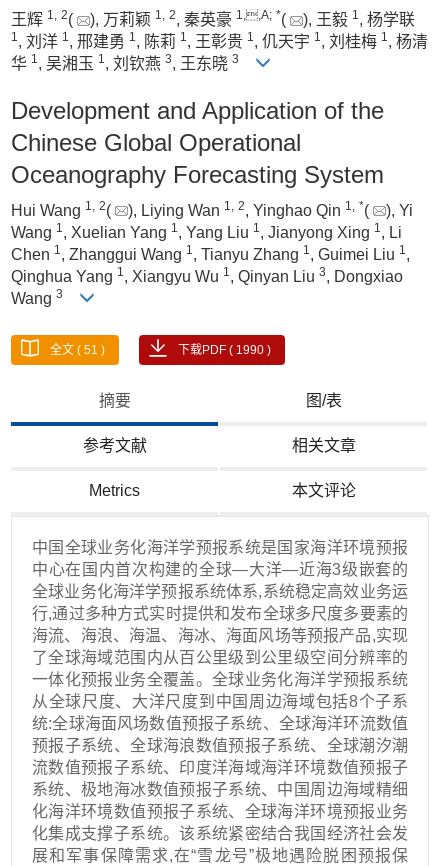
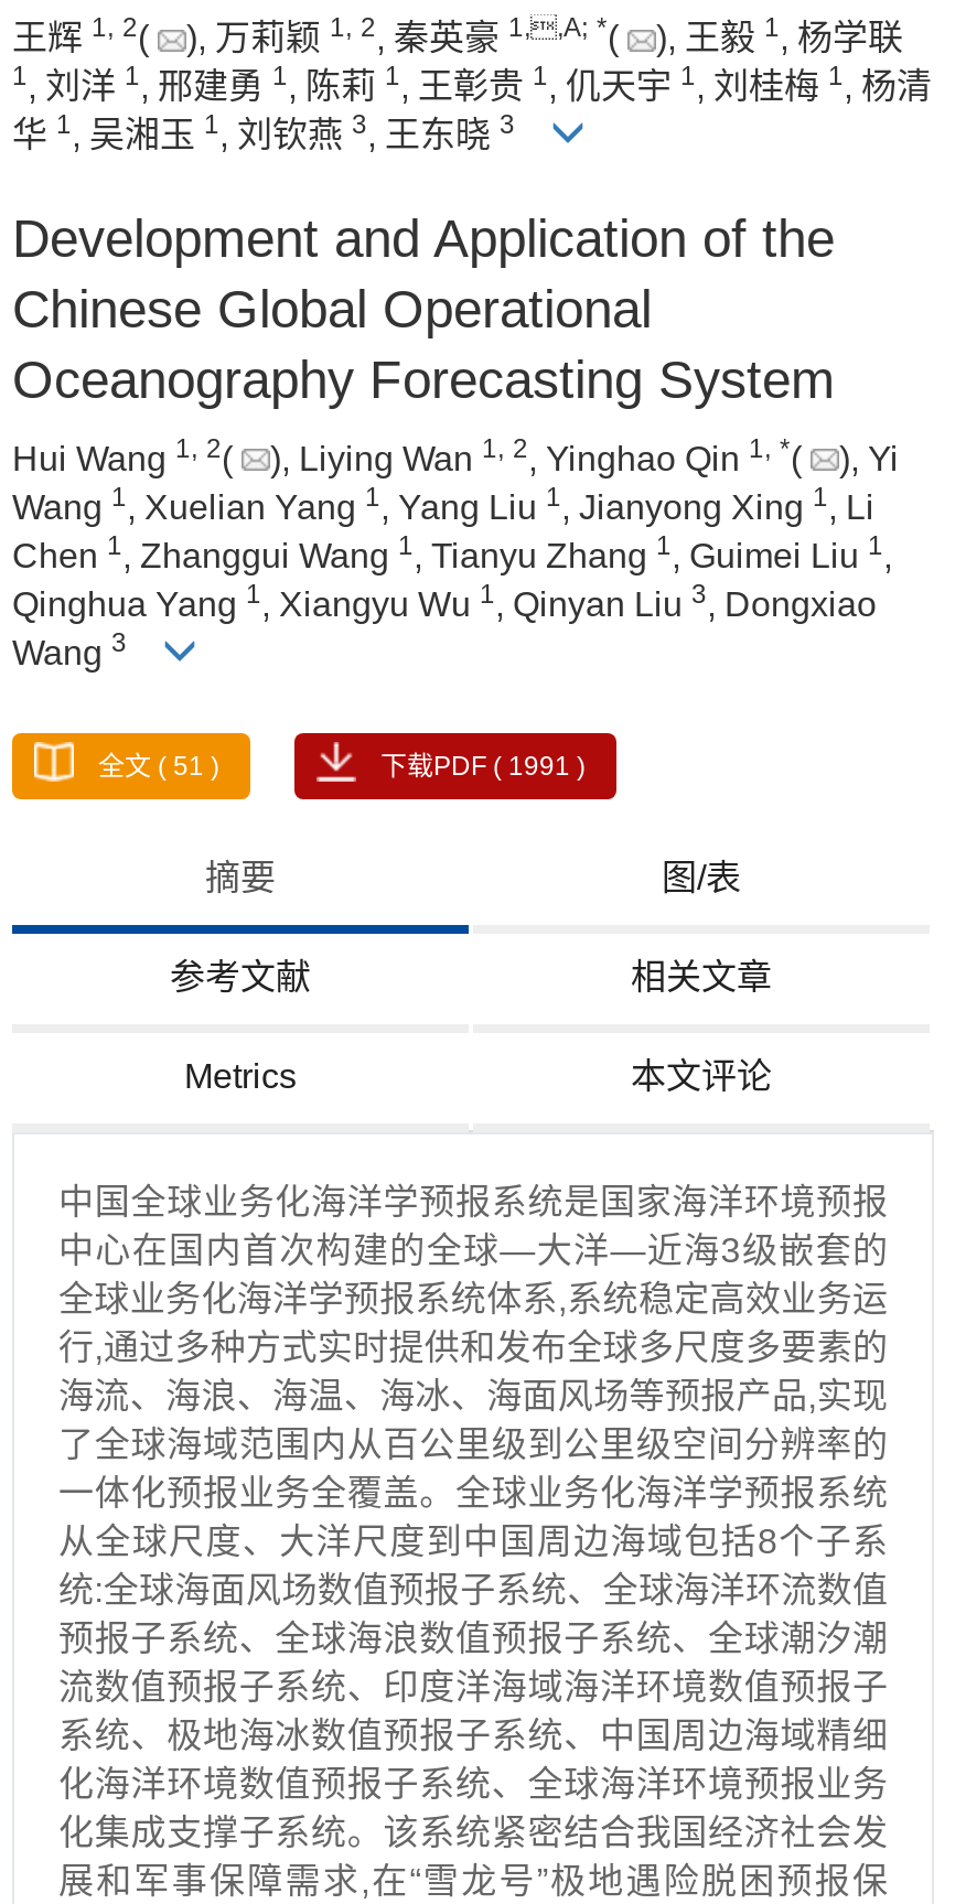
- 下载PDF ( 1990 )
+ 下载PDF ( 1991 )
